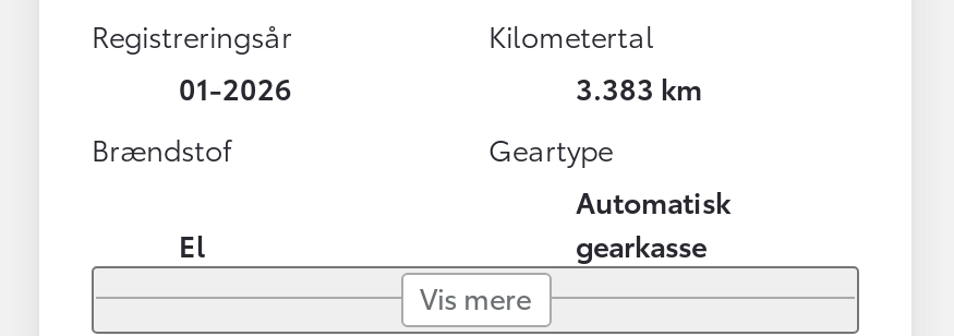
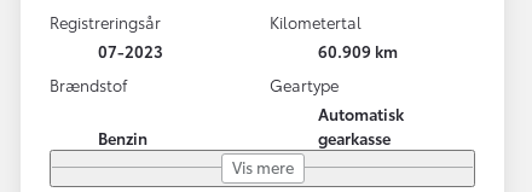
- 01-2026
+ 07-2023

- 3.383 km
+ 60.909 km

- El
+ Benzin
